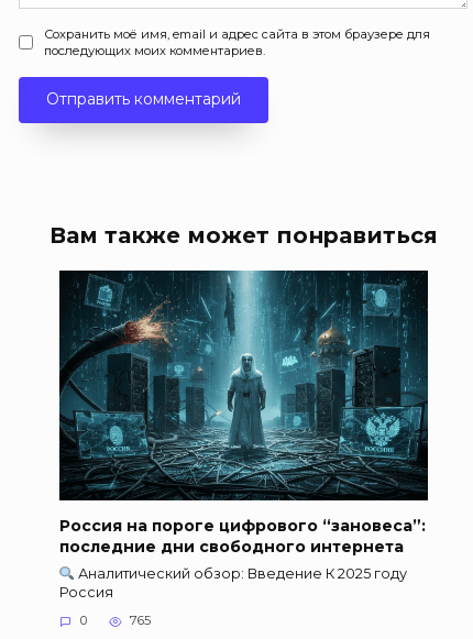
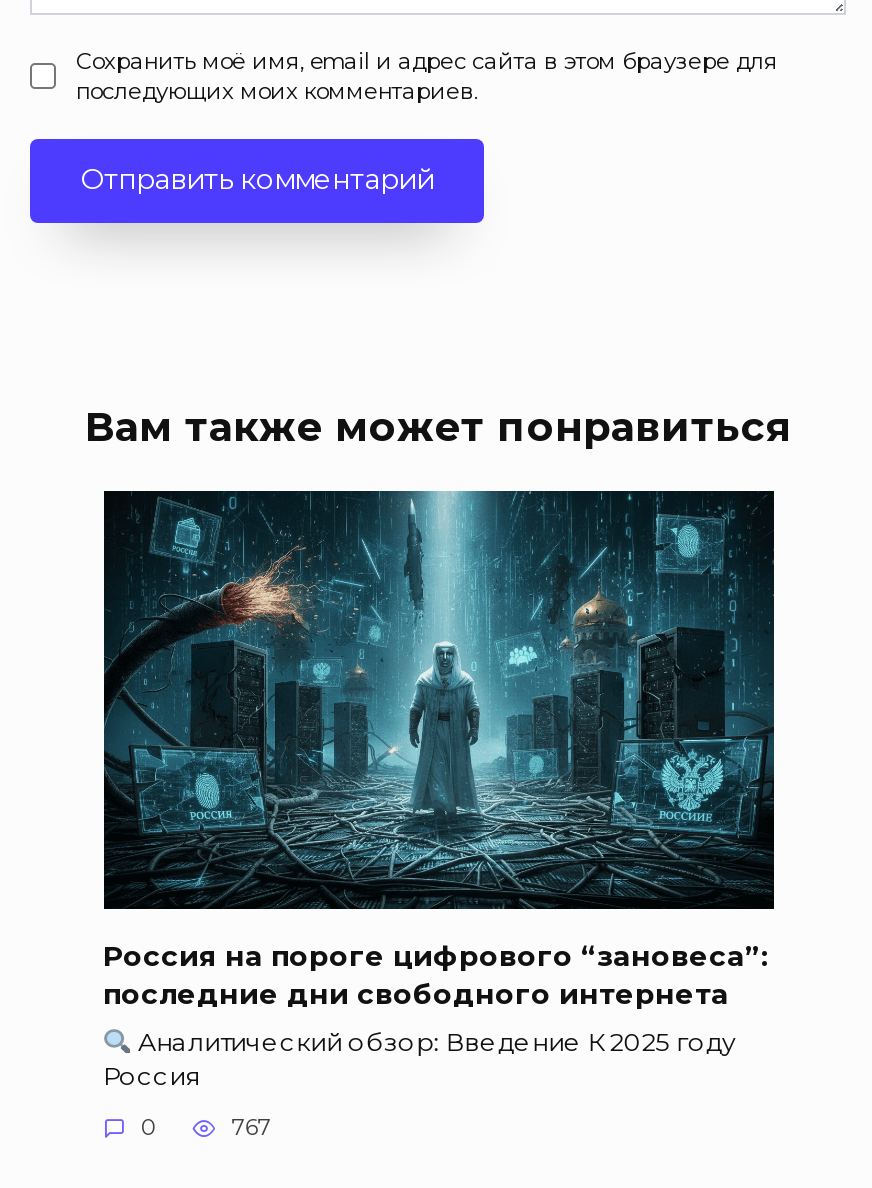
- 765
+ 767
